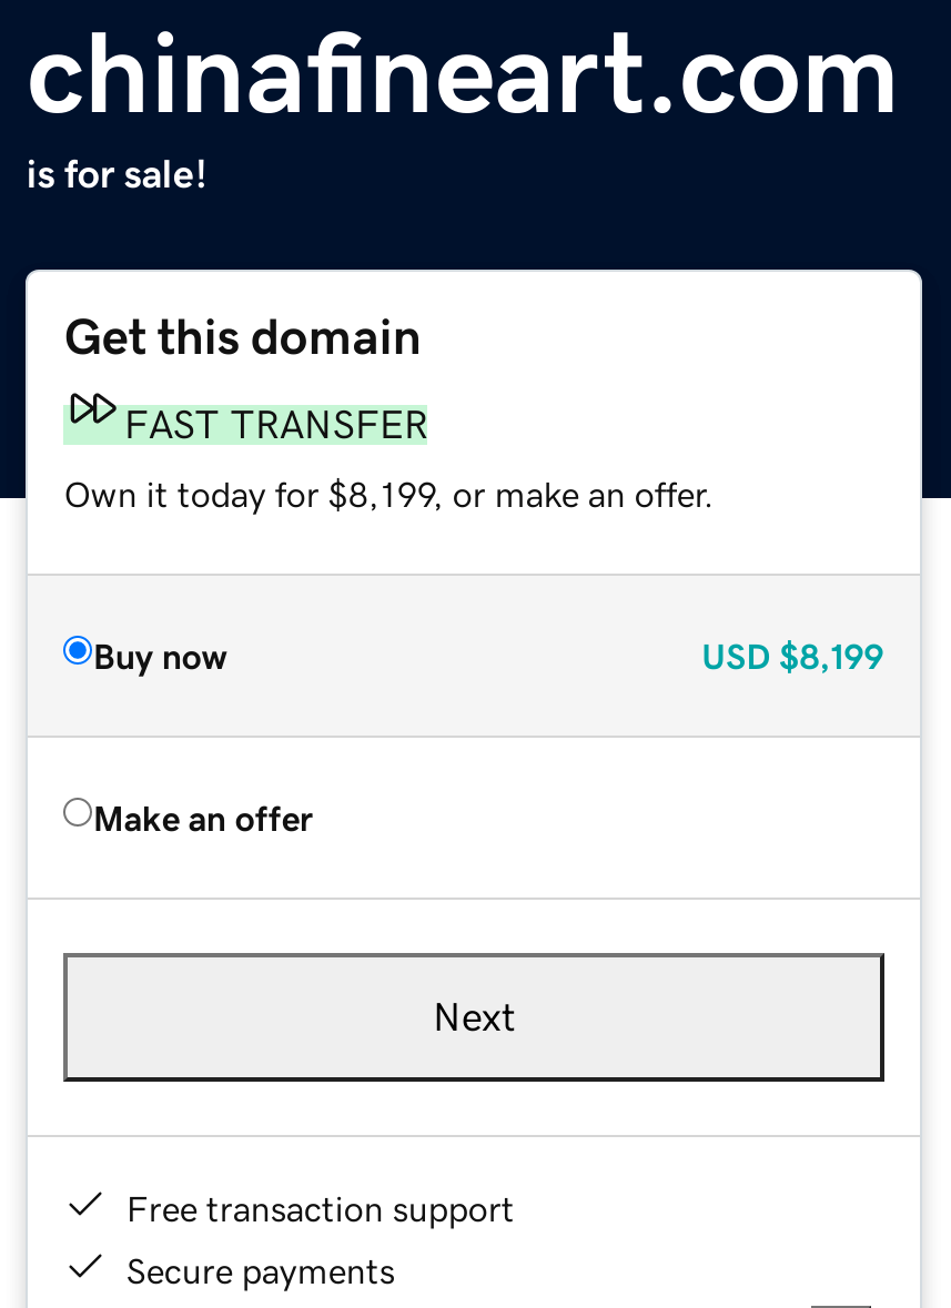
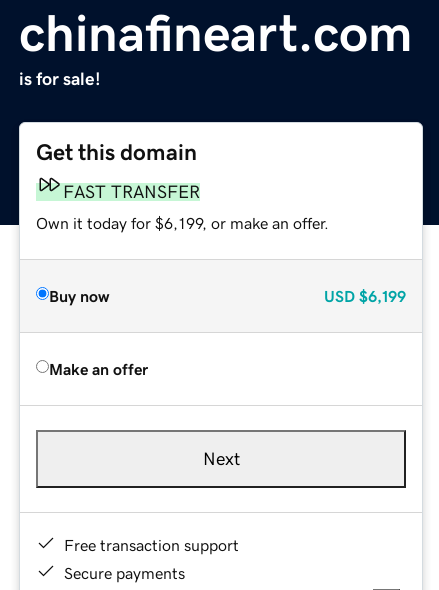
- Own it today for $8,199, or make an offer.
+ Own it today for $6,199, or make an offer.

- USD $8,199
+ USD $6,199
